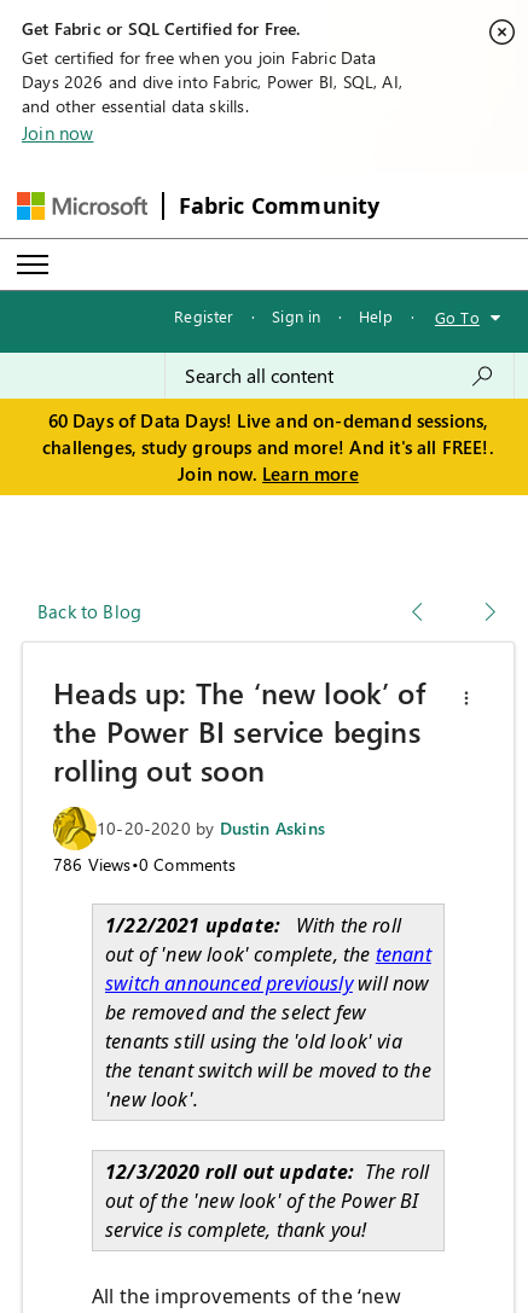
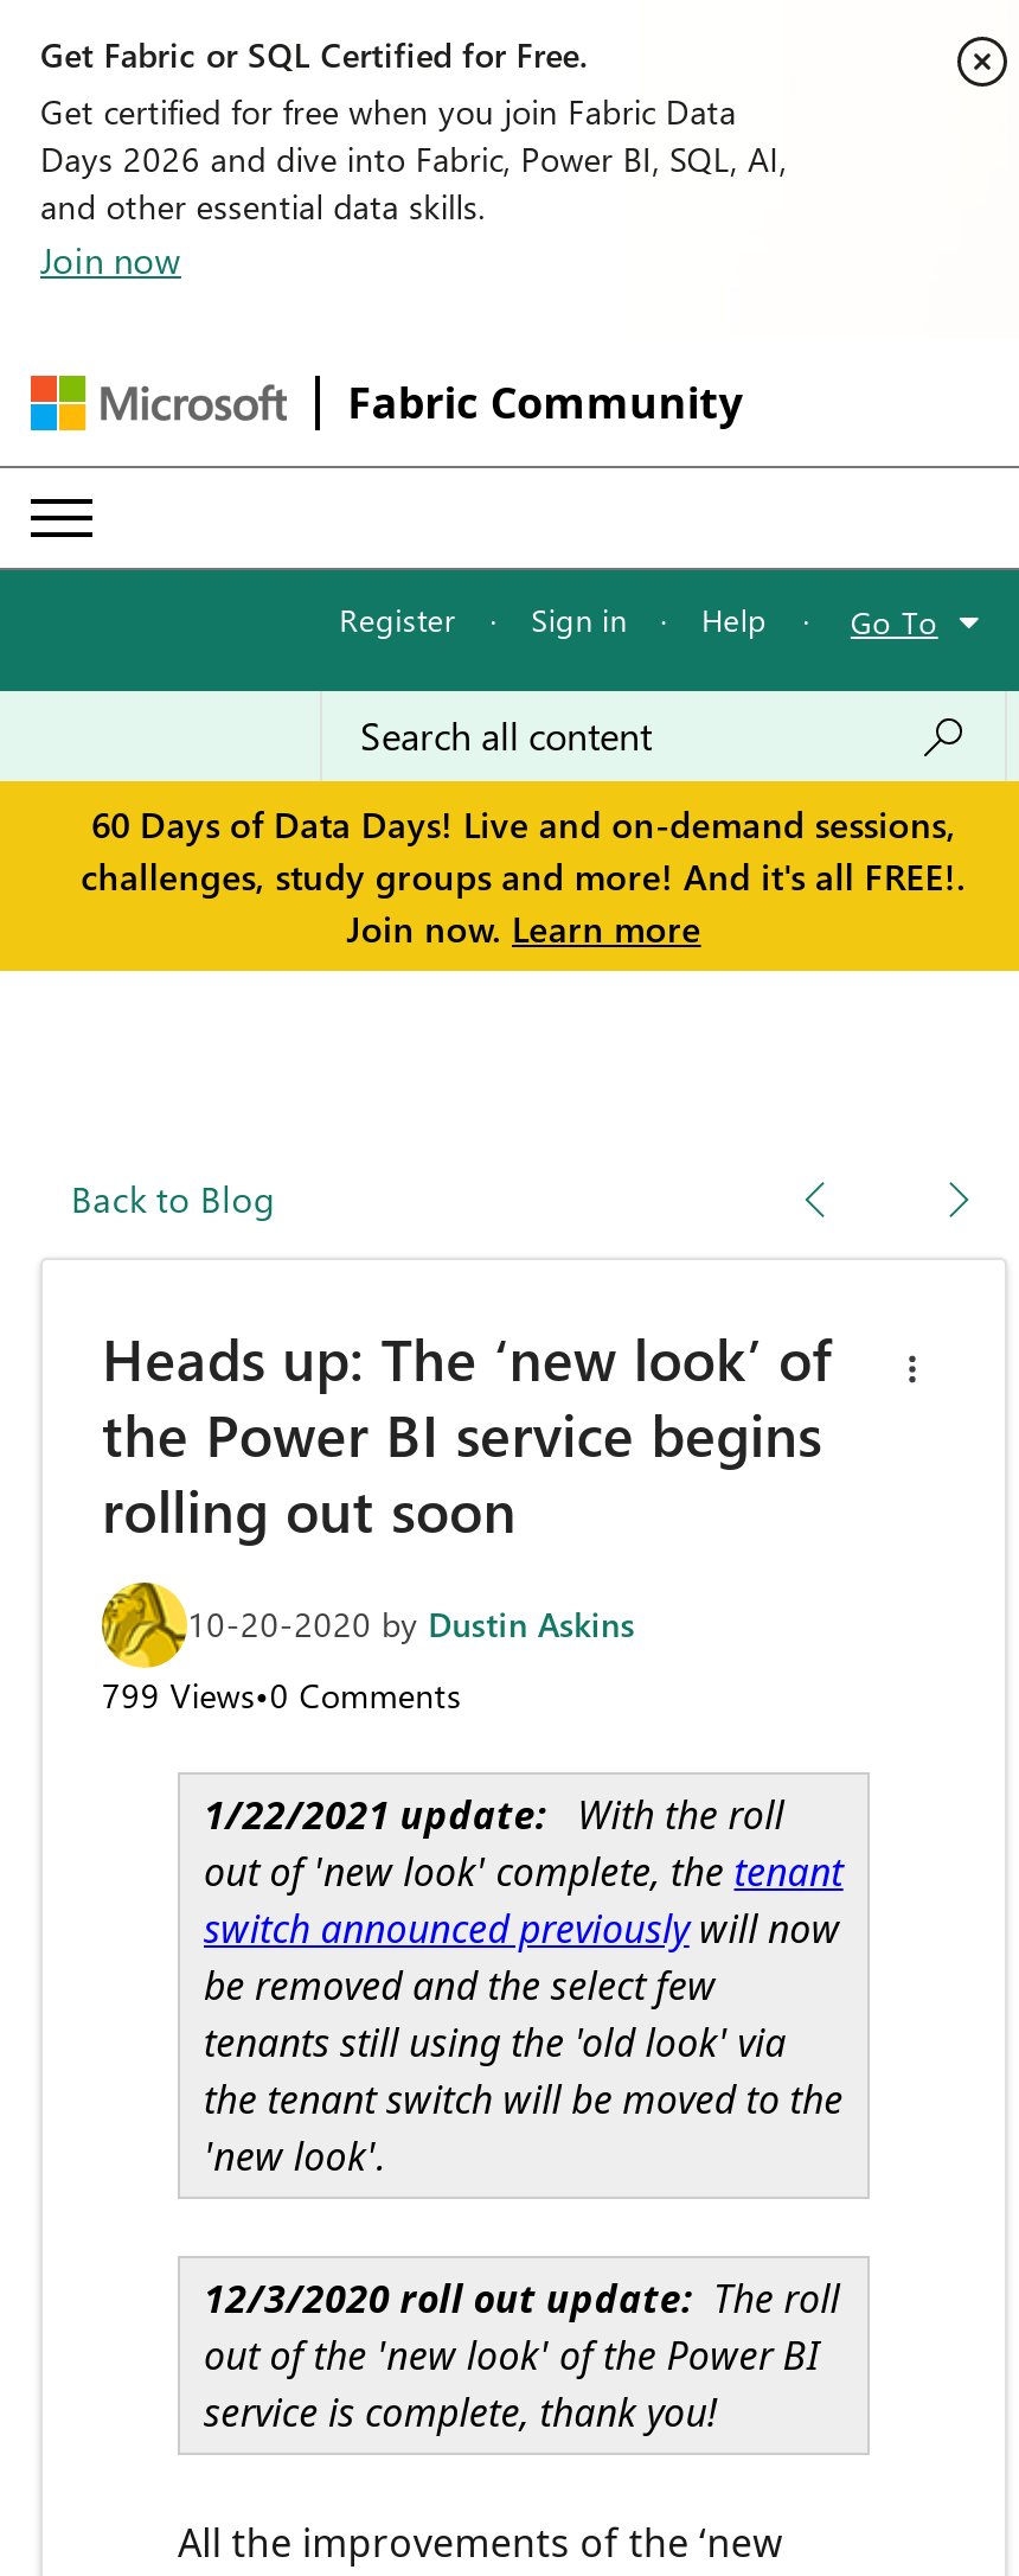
- 786 Views•0 Comments
+ 799 Views•0 Comments
